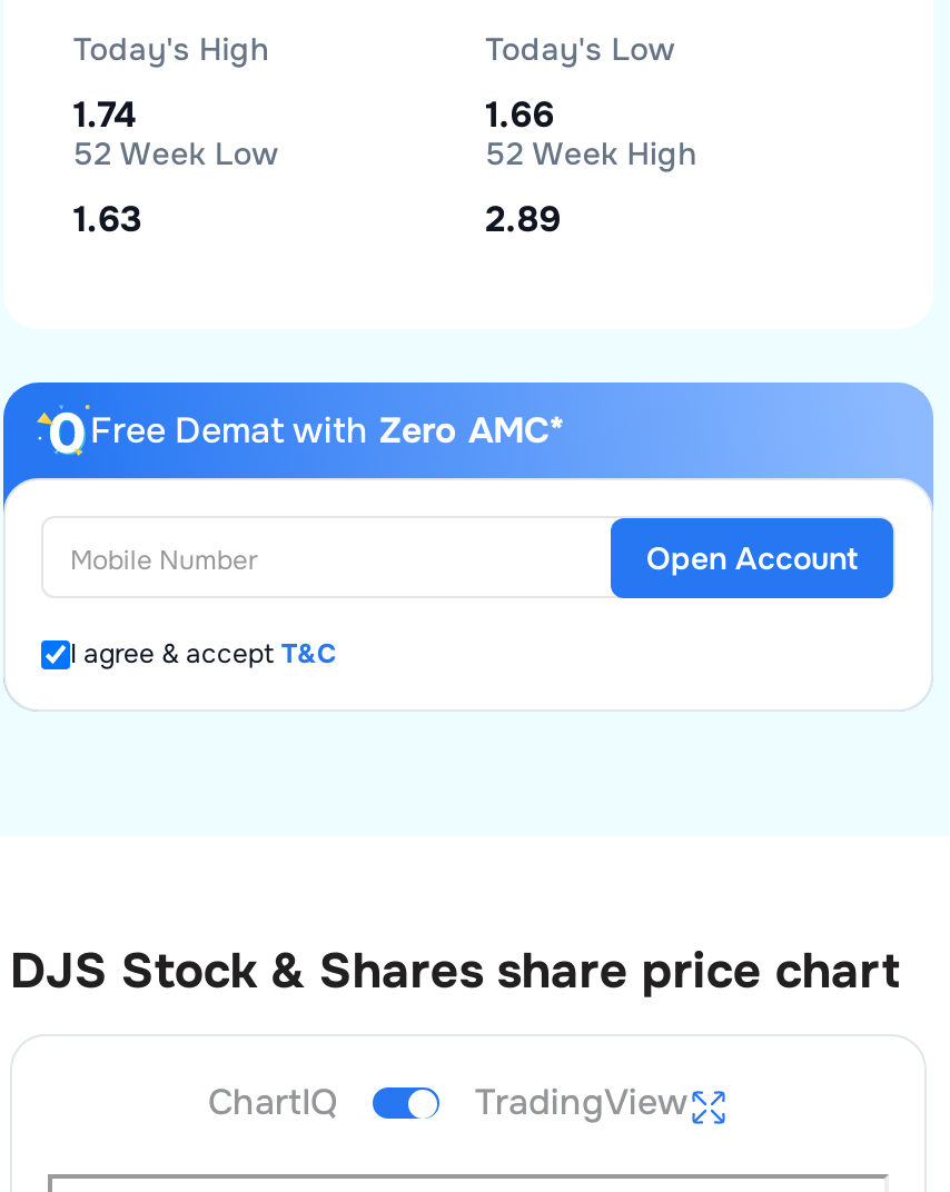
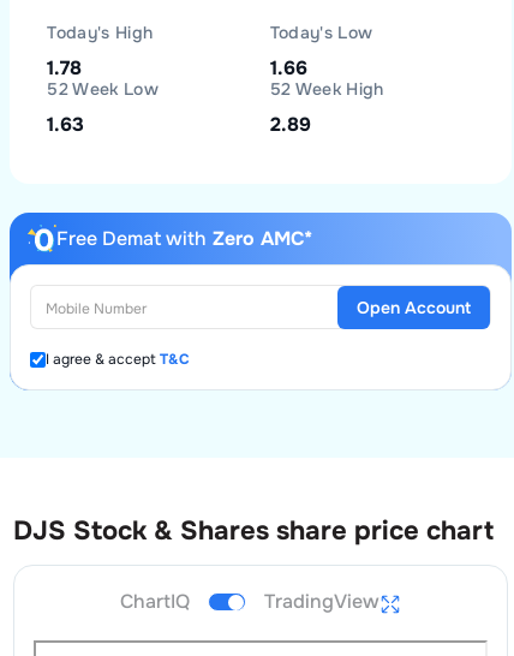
- 1.74
+ 1.78
